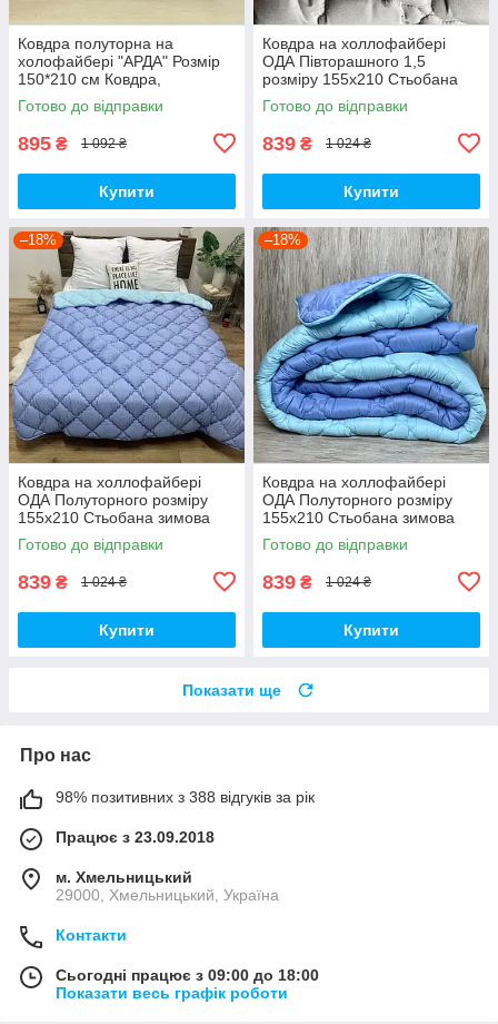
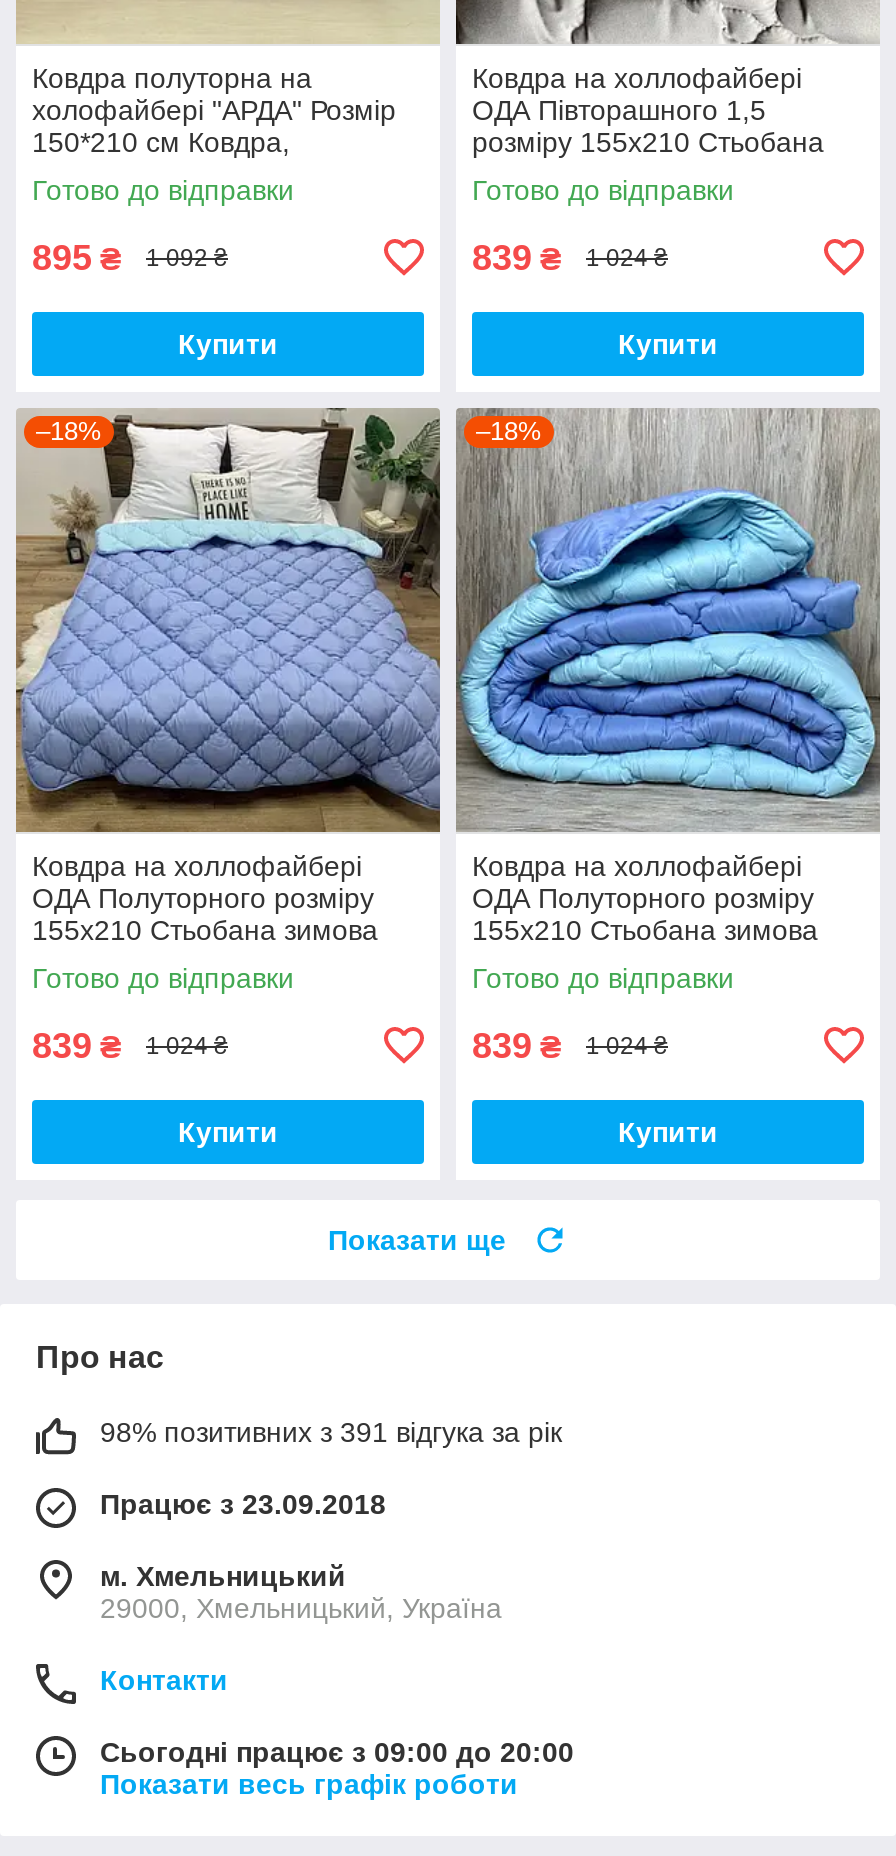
- 98% позитивних з 388 відгуків за рік
+ 98% позитивних з 391 відгука за рік

- Сьогодні працює з 09:00 до 18:00
+ Сьогодні працює з 09:00 до 20:00
